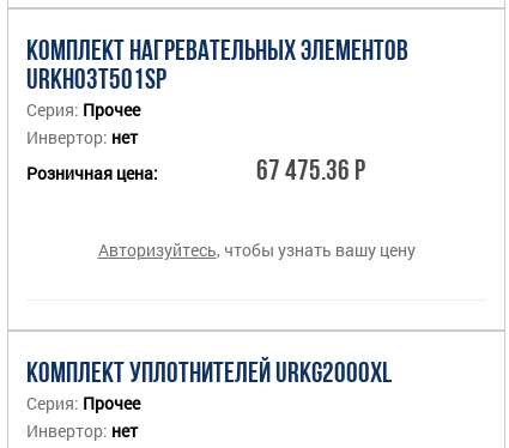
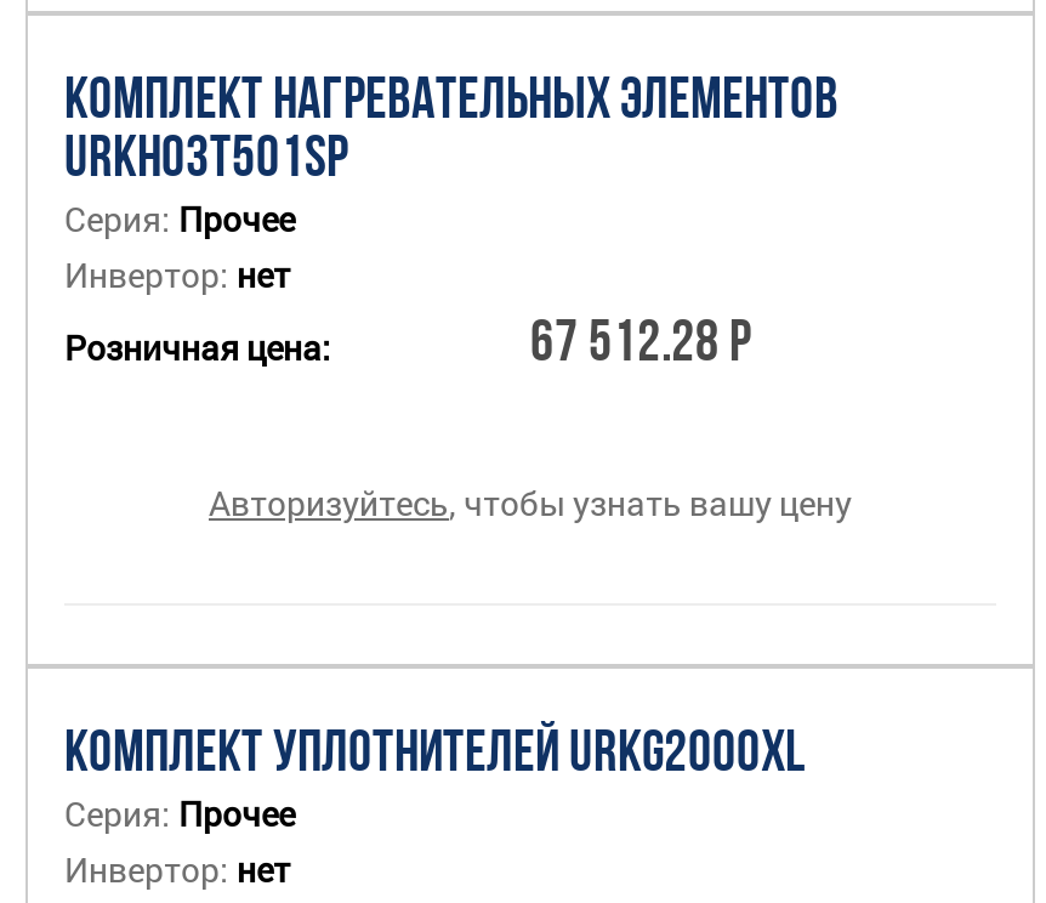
- 67 475.36 Р
+ 67 512.28 Р
